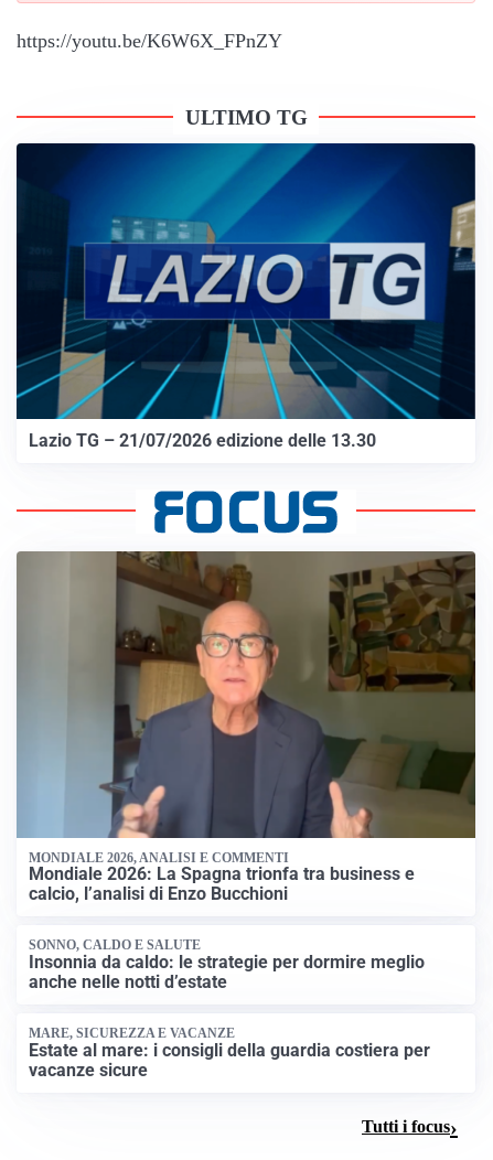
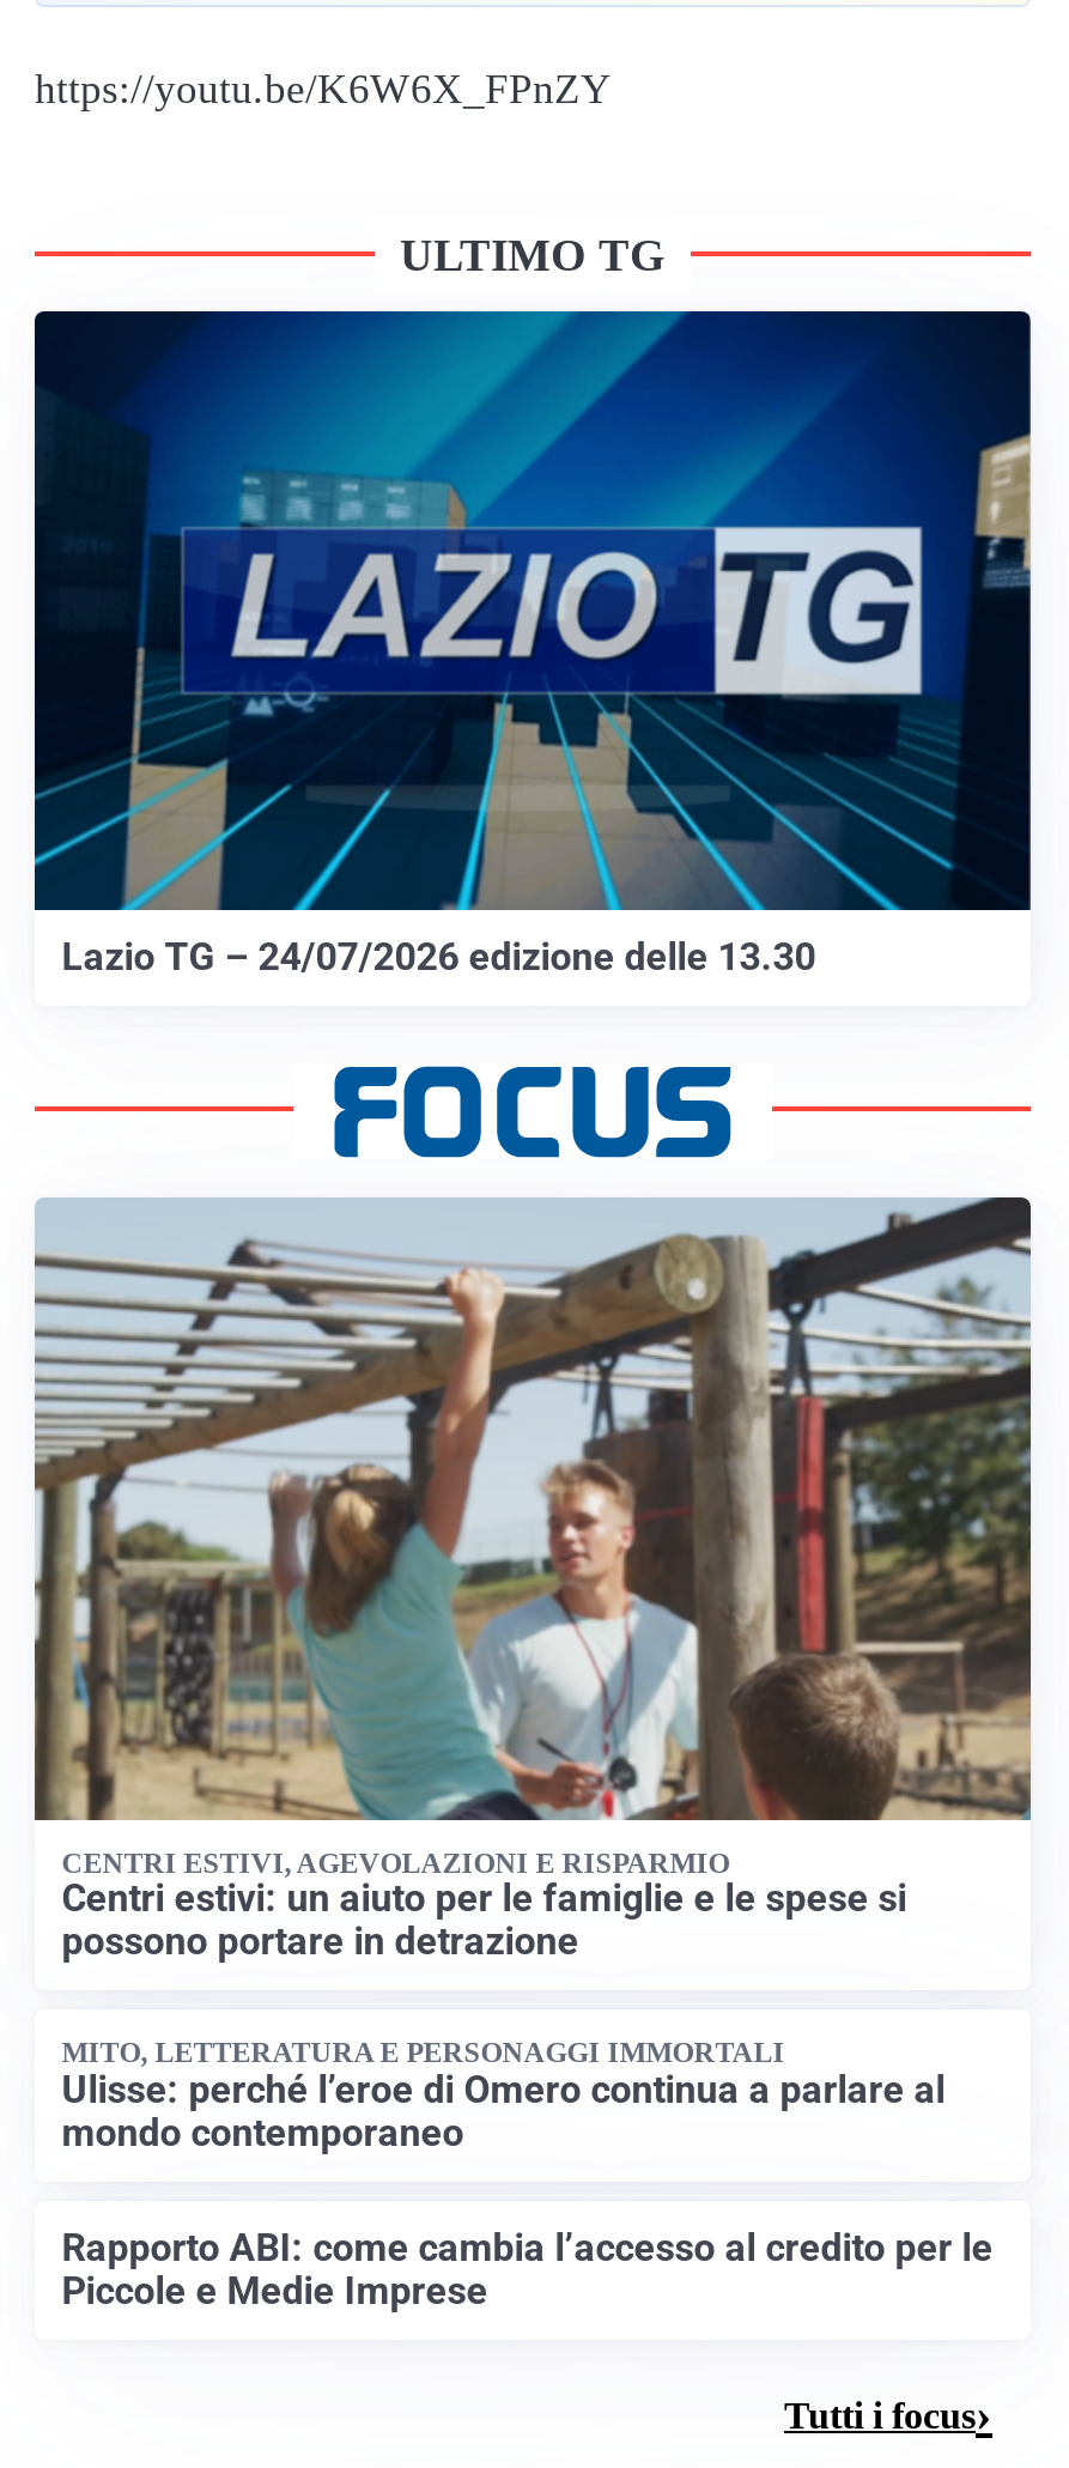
- Lazio TG – 21/07/2026 edizione delle 13.30
+ Lazio TG – 24/07/2026 edizione delle 13.30

- [image]
- MONDIALE 2026, ANALISI E COMMENTI
- Mondiale 2026: La Spagna trionfa tra business e
- calcio, l’analisi di Enzo Bucchioni
+ [image]
+ CENTRI ESTIVI, AGEVOLAZIONI E RISPARMIO
+ Centri estivi: un aiuto per le famiglie e le spese si
+ possono portare in detrazione

- SONNO, CALDO E SALUTE
- Insonnia da caldo: le strategie per dormire meglio
- anche nelle notti d’estate
+ MITO, LETTERATURA E PERSONAGGI IMMORTALI
+ Ulisse: perché l’eroe di Omero continua a parlare al
+ mondo contemporaneo

- MARE, SICUREZZA E VACANZE
- Estate al mare: i consigli della guardia costiera per
- vacanze sicure
+ Rapporto ABI: come cambia l’accesso al credito per le
+ Piccole e Medie Imprese
